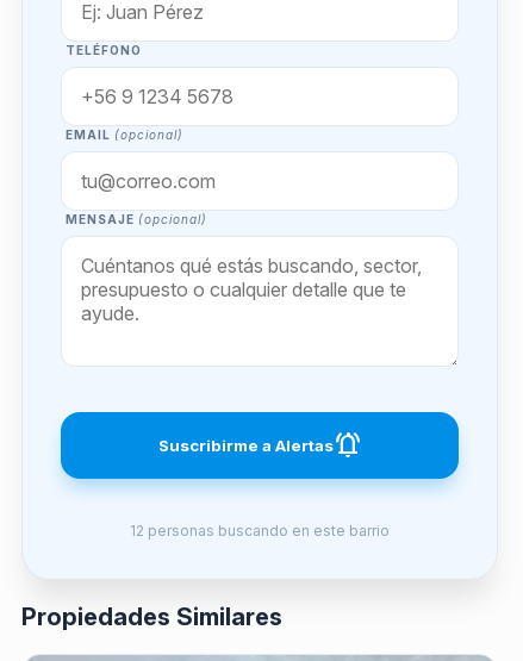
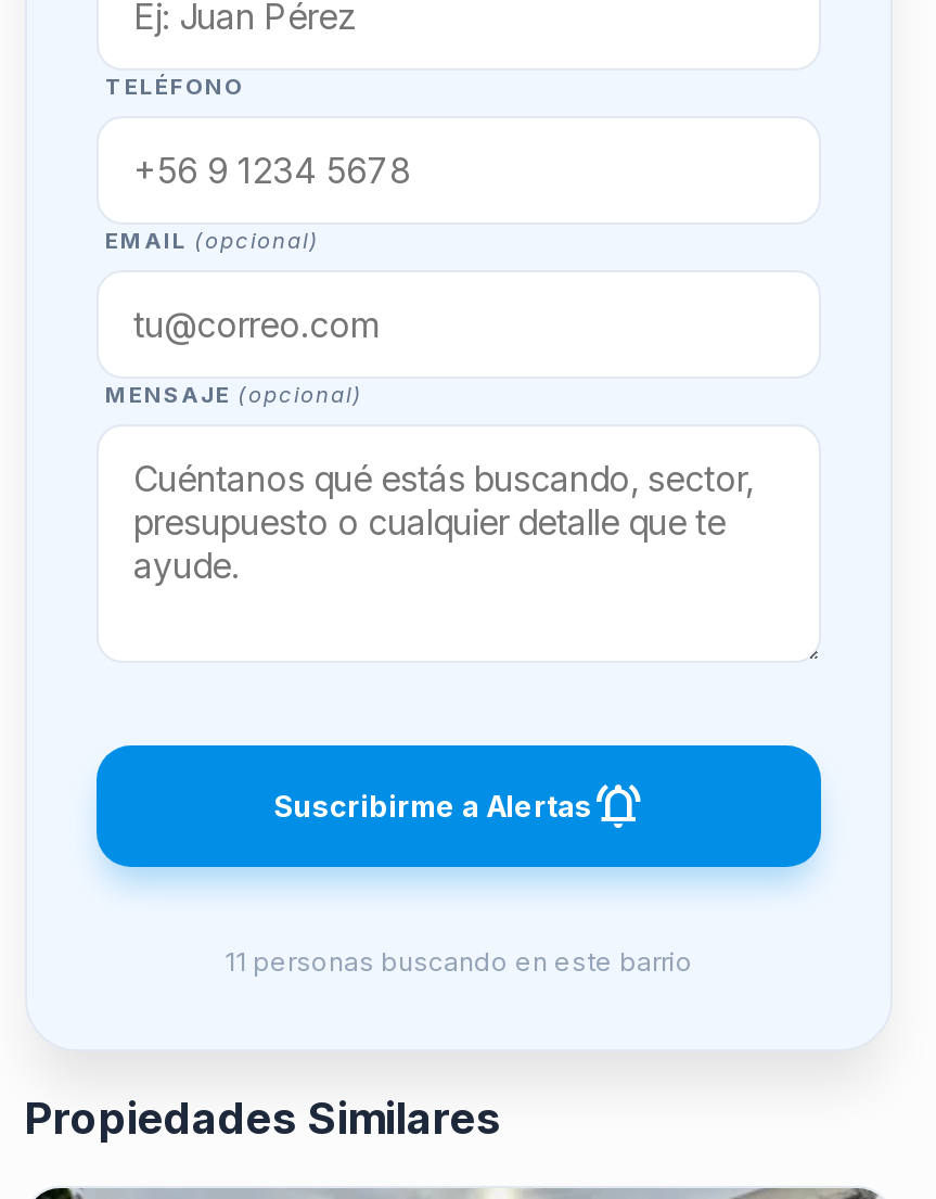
- 12 personas buscando en este barrio
+ 11 personas buscando en este barrio
